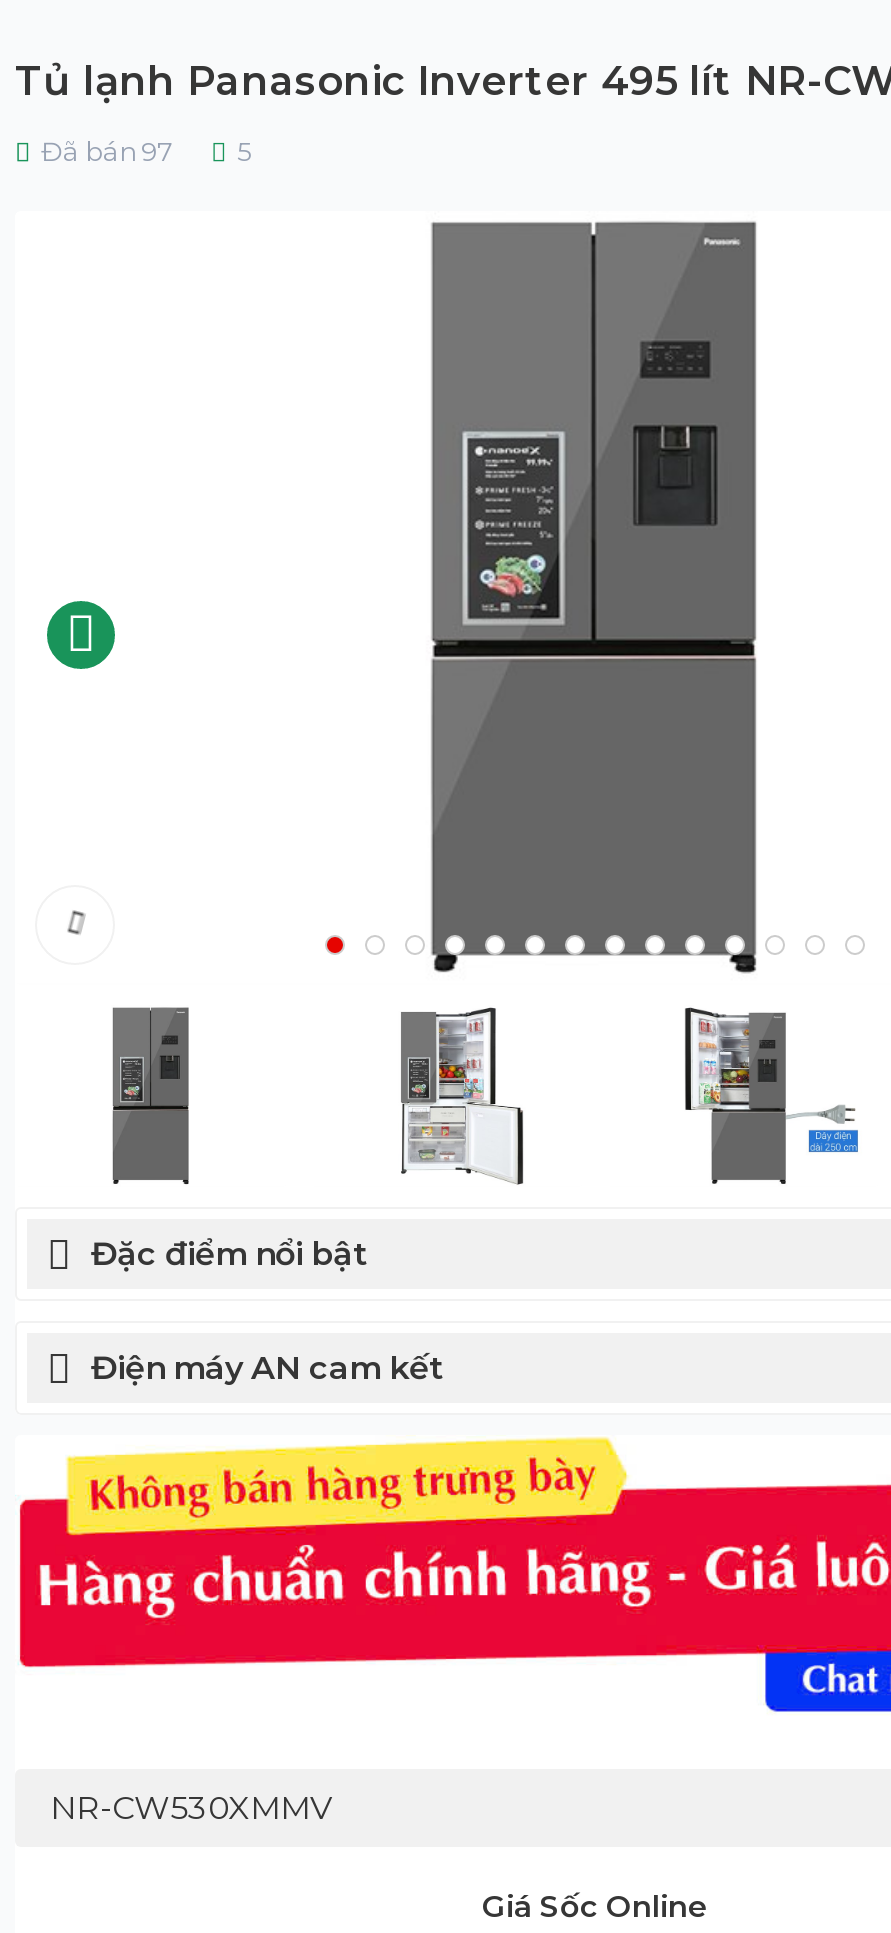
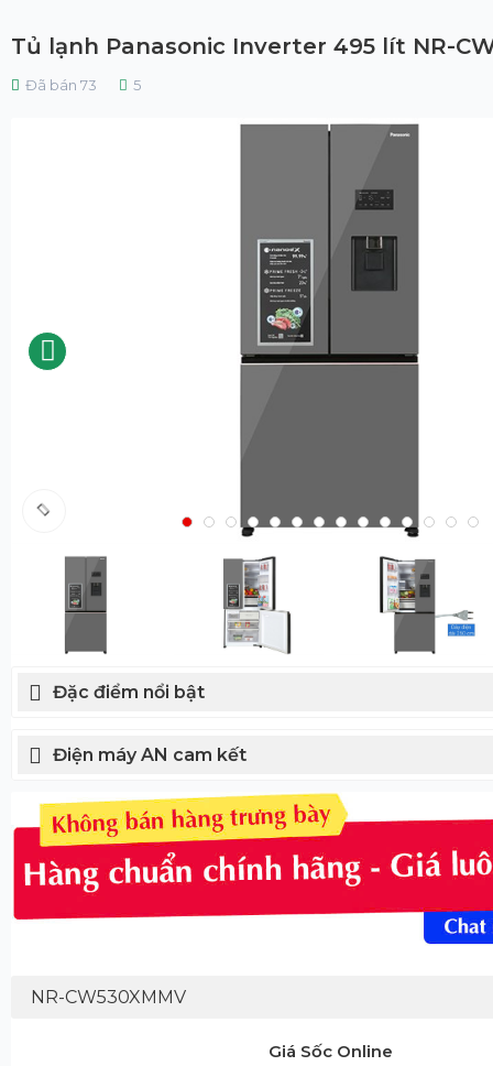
- Đã bán 97
+ Đã bán 73
